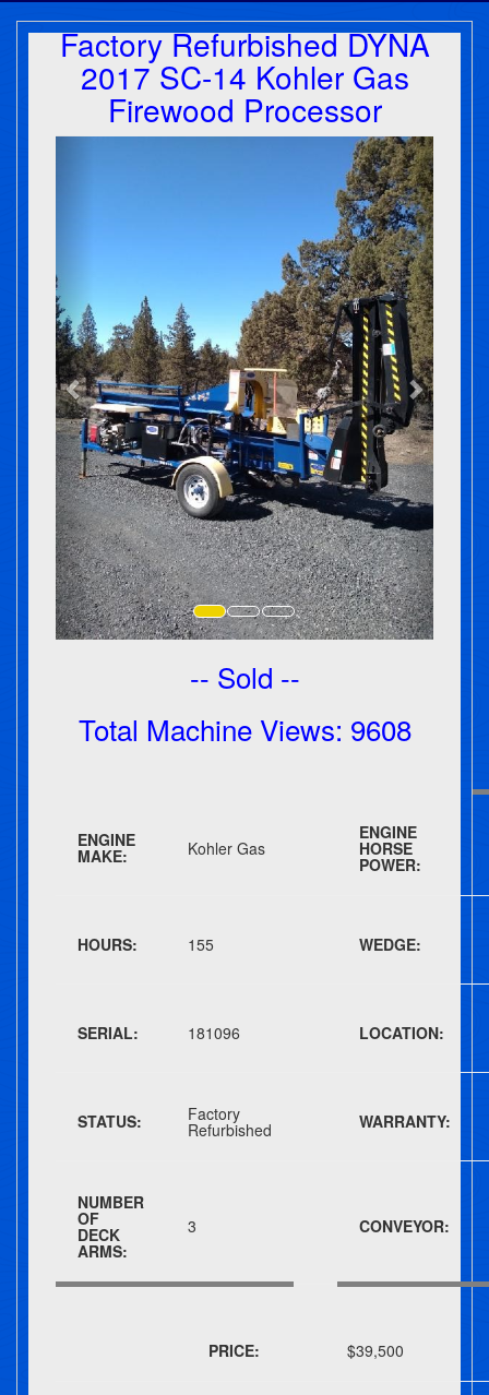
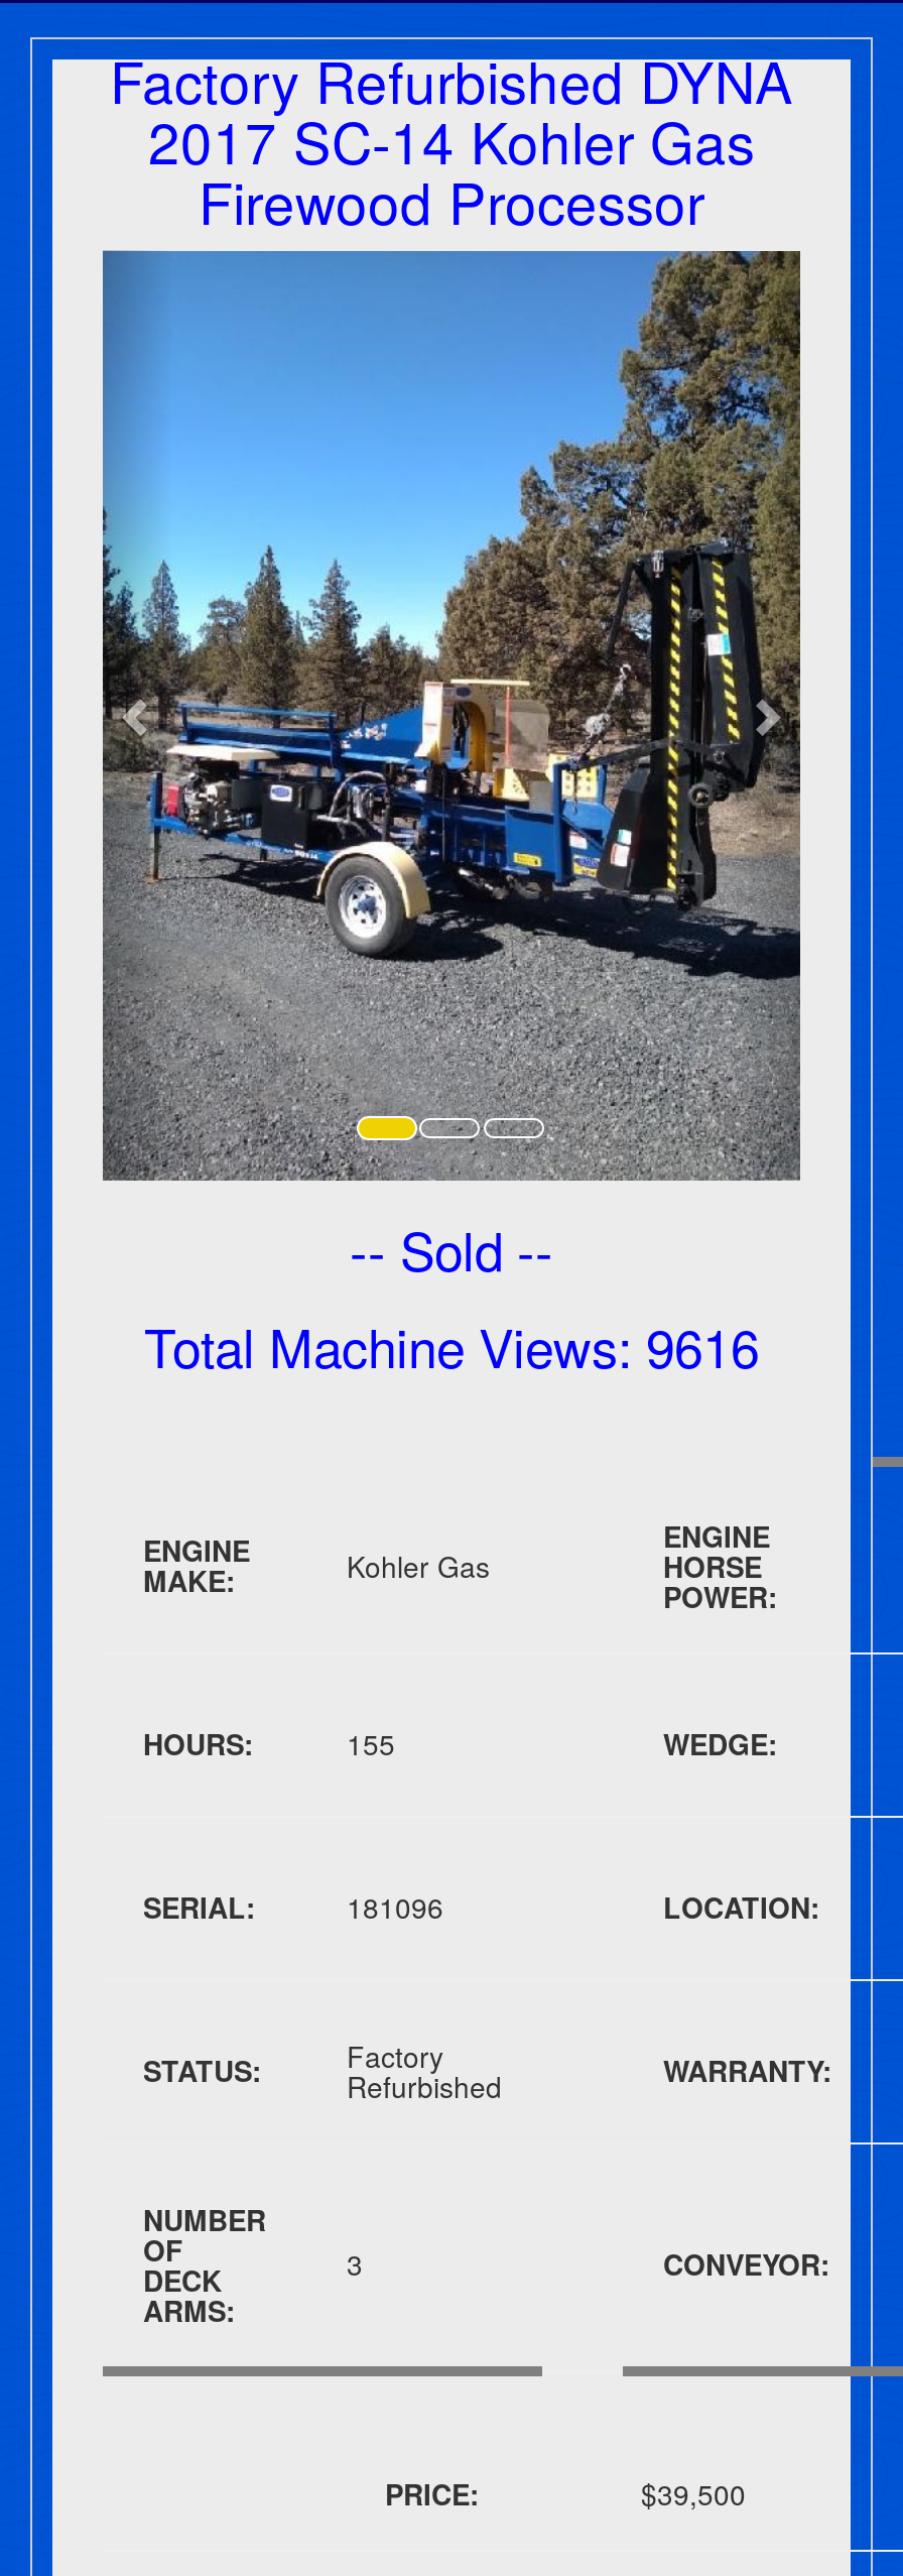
- Total Machine Views: 9608
+ Total Machine Views: 9616
